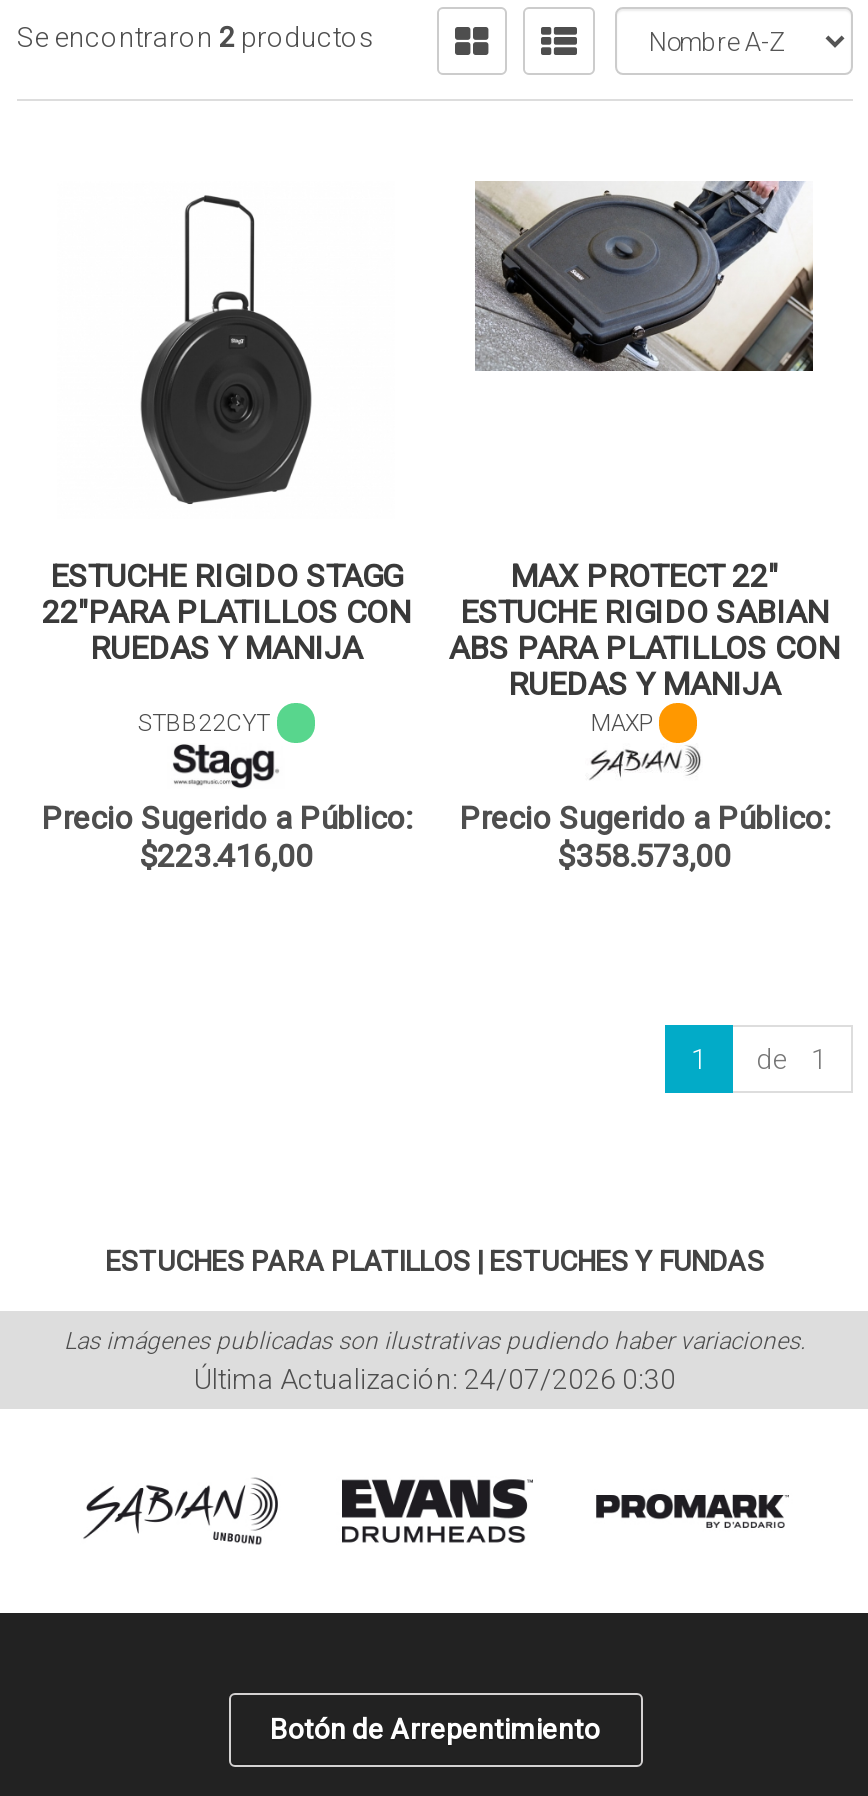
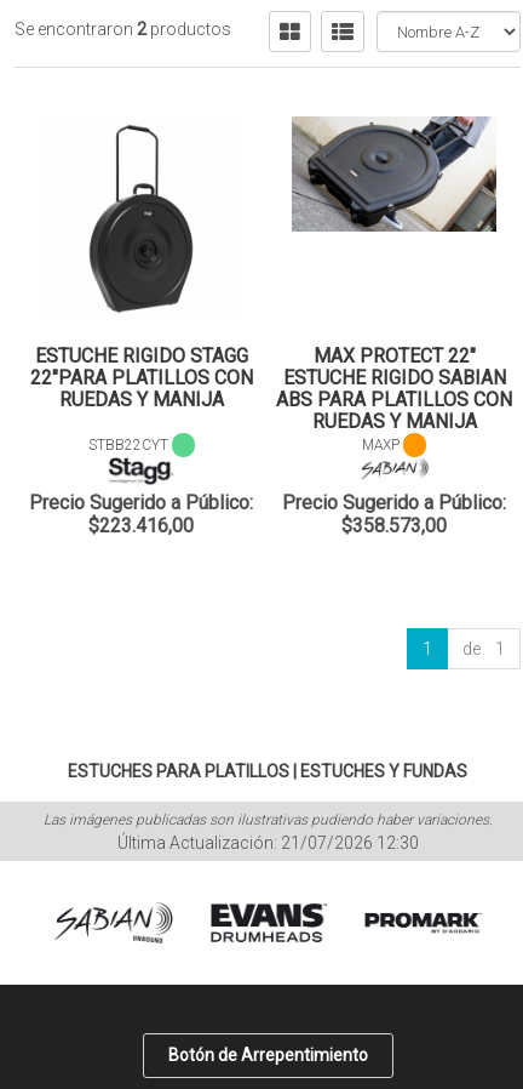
- Última Actualización: 24/07/2026 0:30
+ Última Actualización: 21/07/2026 12:30
